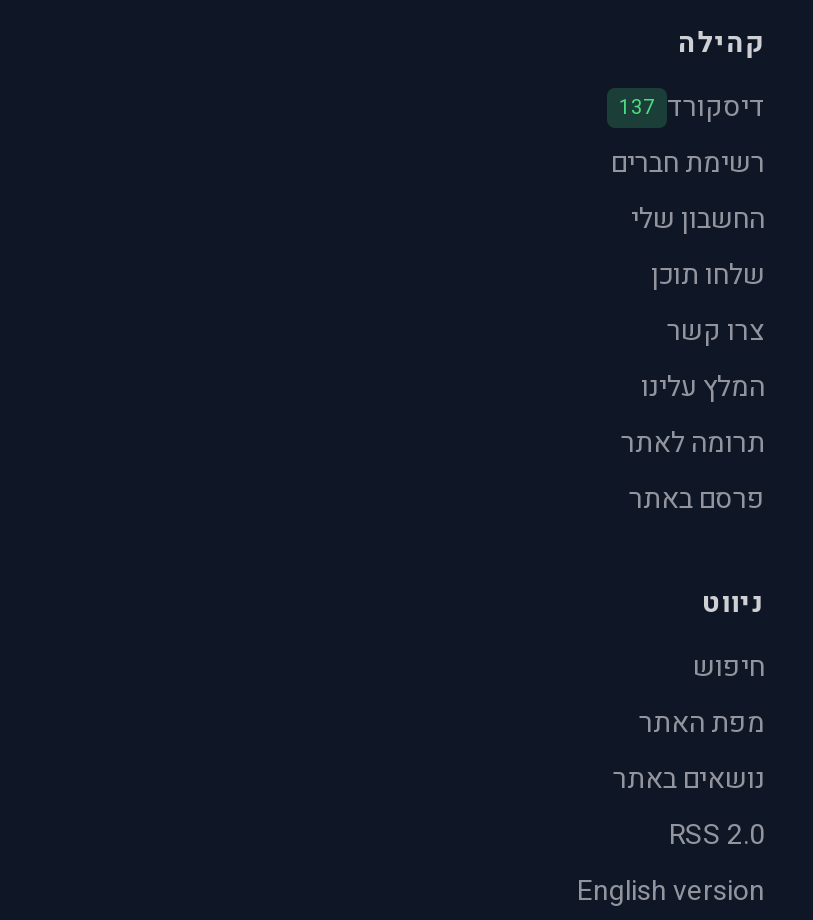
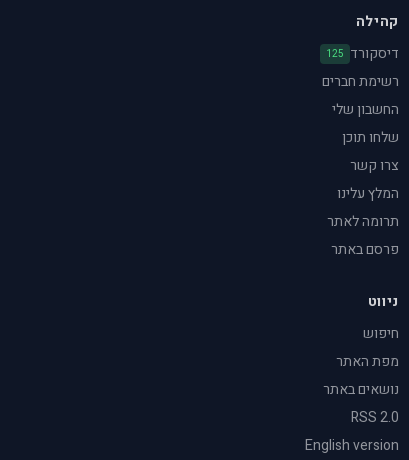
- דיסקורד 137
+ דיסקורד 125
